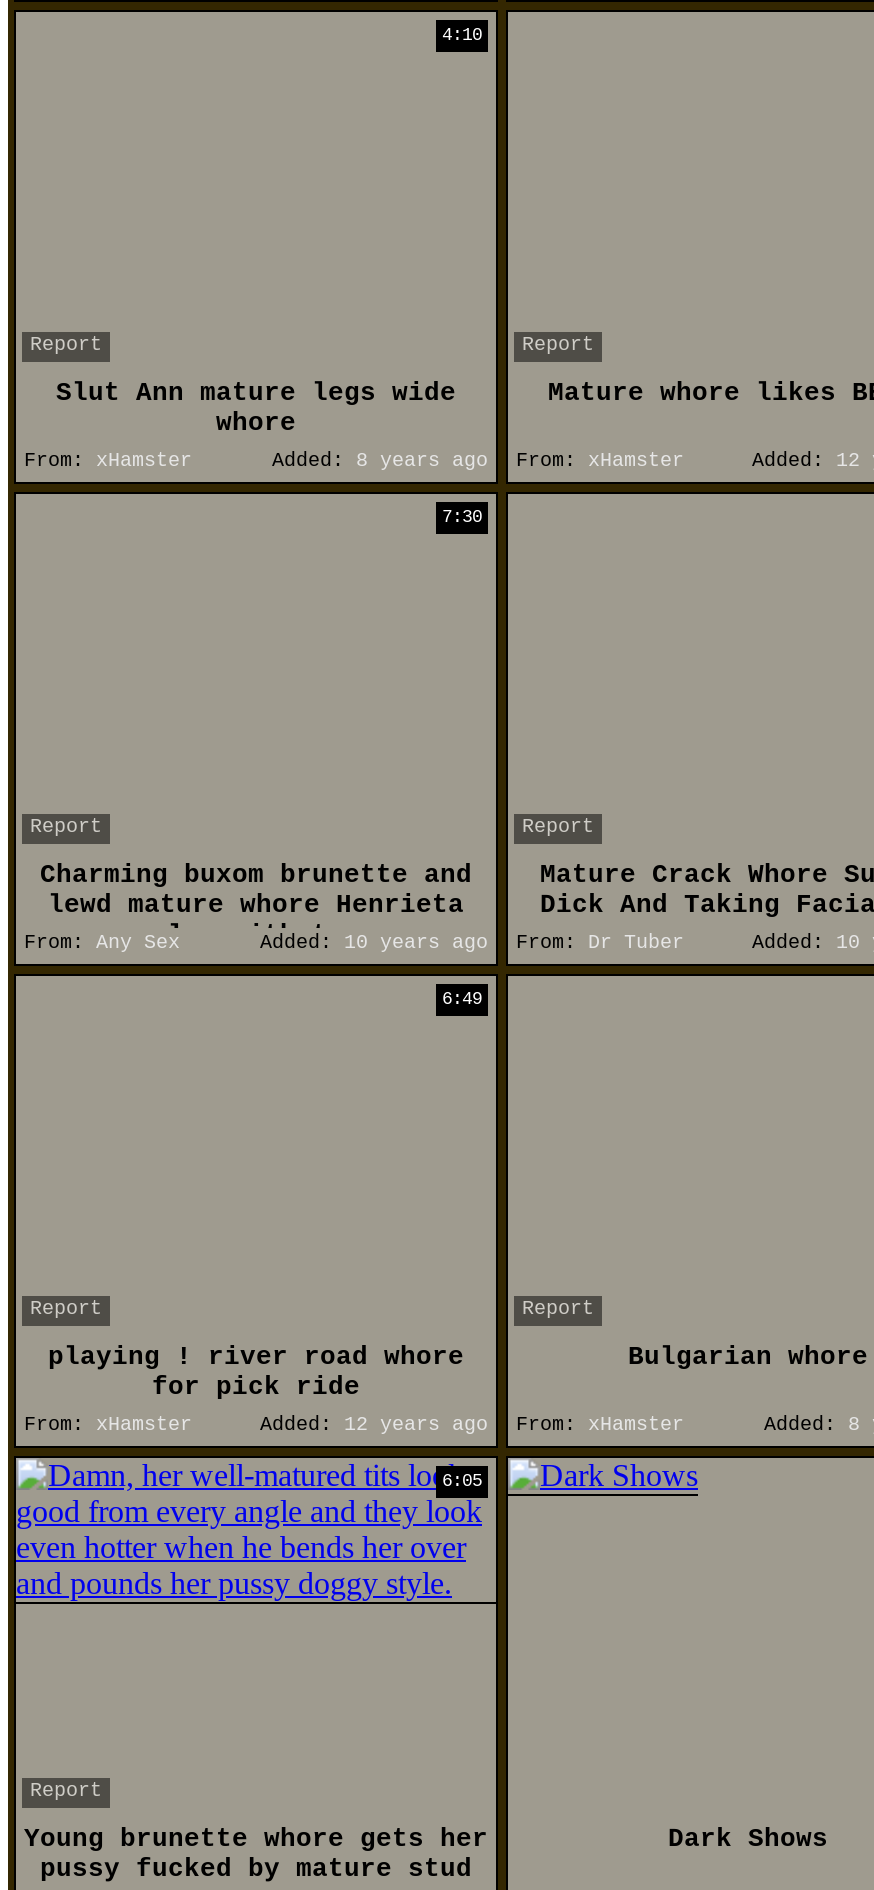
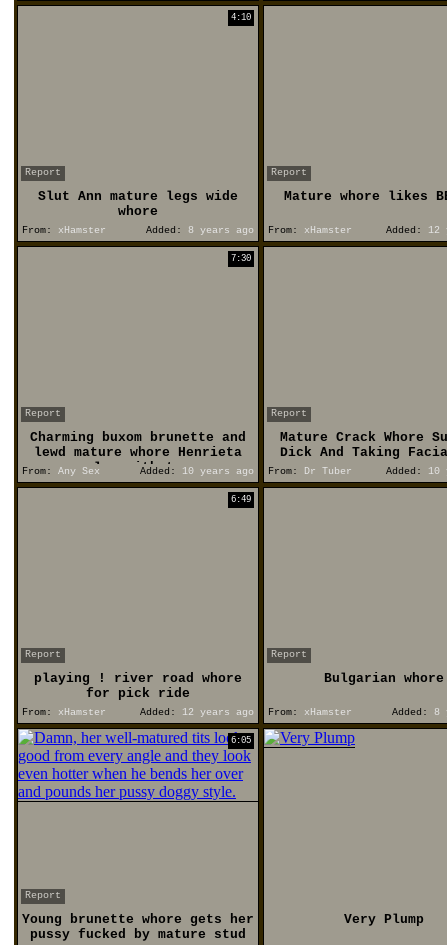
- Dark Shows
+ Very Plump
